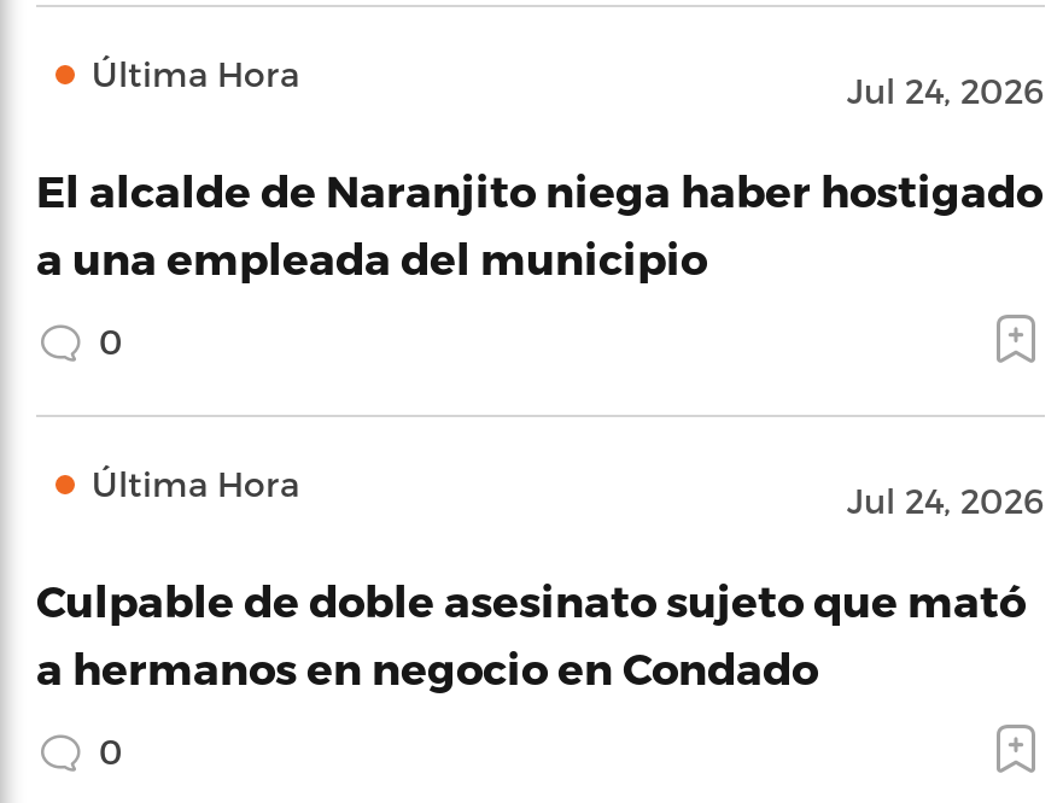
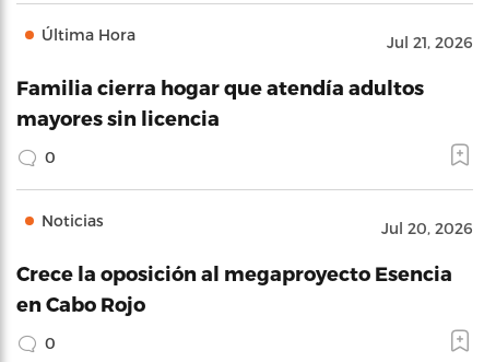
- Jul 24, 2026
+ Jul 21, 2026

- El alcalde de Naranjito niega haber hostigado
- a una empleada del municipio
+ Familia cierra hogar que atendía adultos
+ mayores sin licencia

- Última Hora
- Jul 24, 2026
+ Noticias
+ Jul 20, 2026

- Culpable de doble asesinato sujeto que mató
- a hermanos en negocio en Condado
+ Crece la oposición al megaproyecto Esencia
+ en Cabo Rojo
